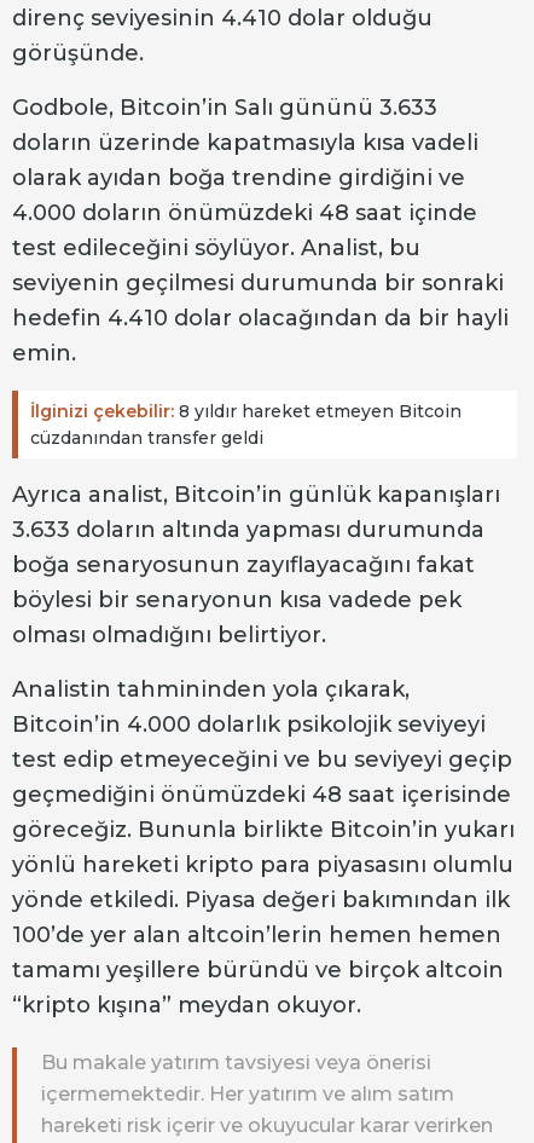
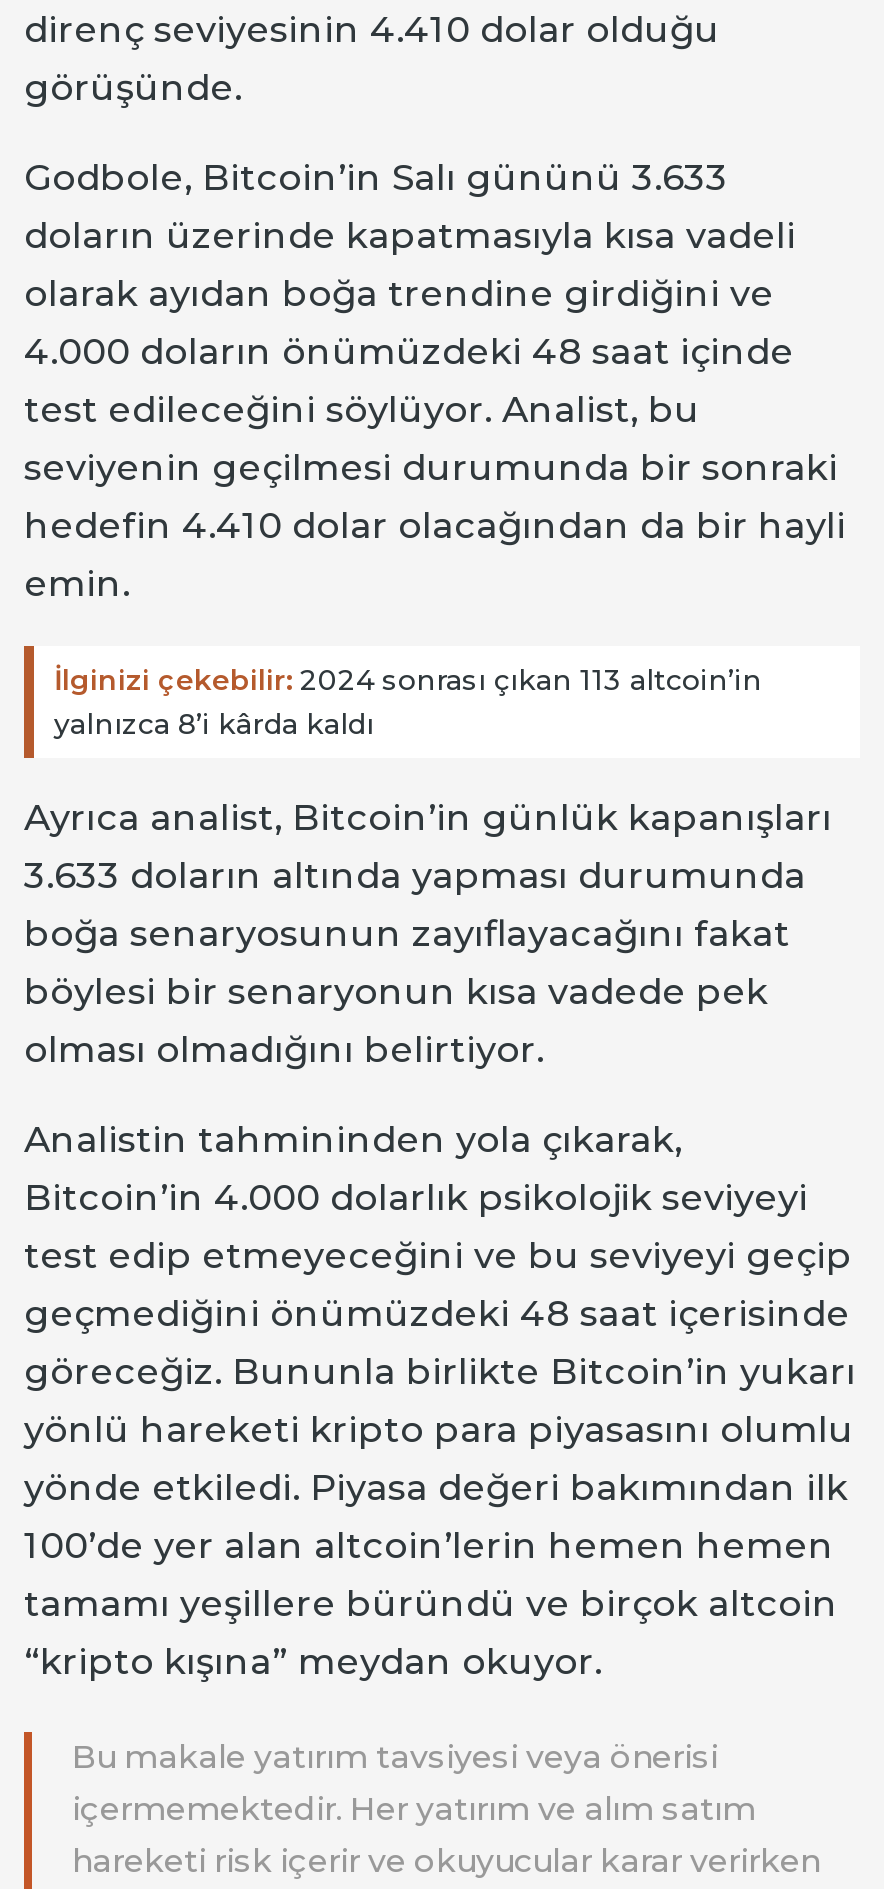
- İlginizi çekebilir: 8 yıldır hareket etmeyen Bitcoin
- cüzdanından transfer geldi
+ İlginizi çekebilir: 2024 sonrası çıkan 113 altcoin’in
+ yalnızca 8’i kârda kaldı
